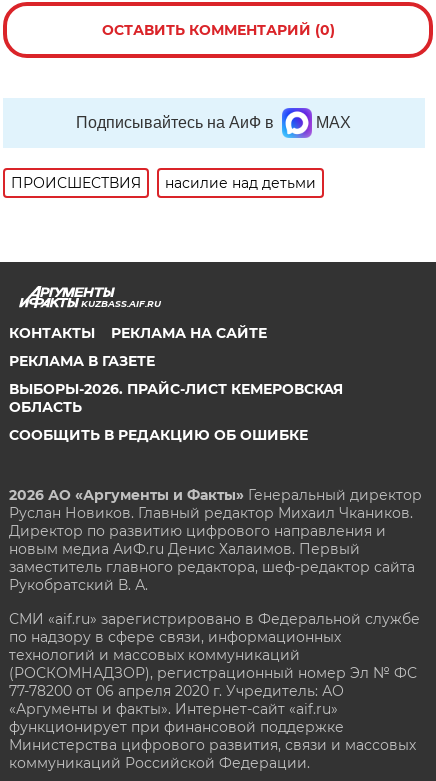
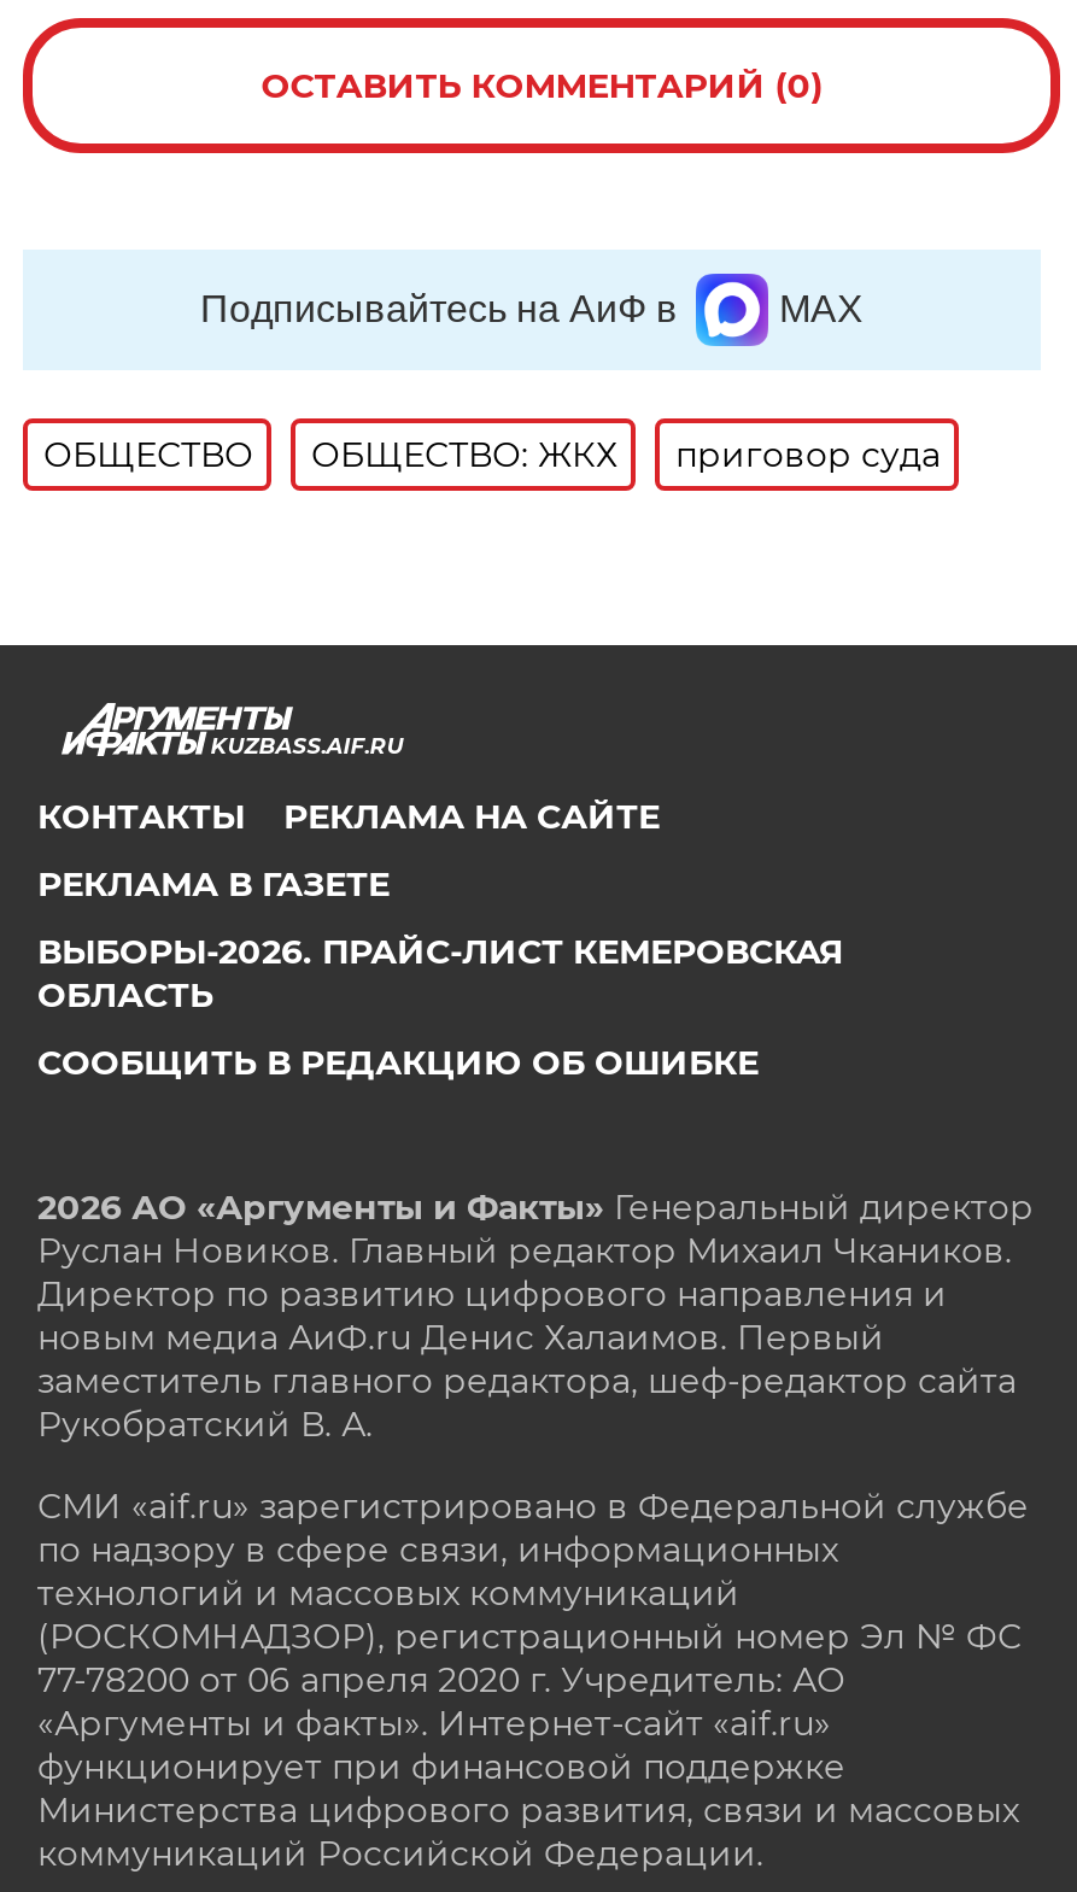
- ПРОИСШЕСТВИЯ
- насилие над детьми
+ ОБЩЕСТВО
+ ОБЩЕСТВО: ЖКХ
+ приговор суда
